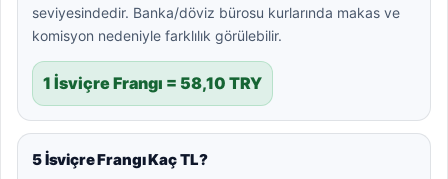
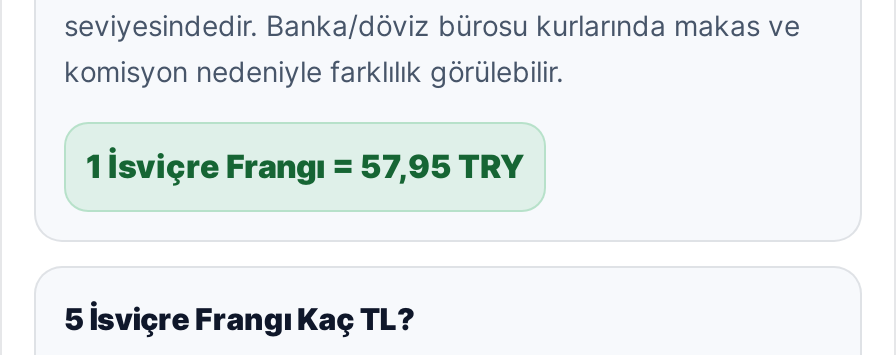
- 1 İsviçre Frangı = 58,10 TRY
+ 1 İsviçre Frangı = 57,95 TRY
